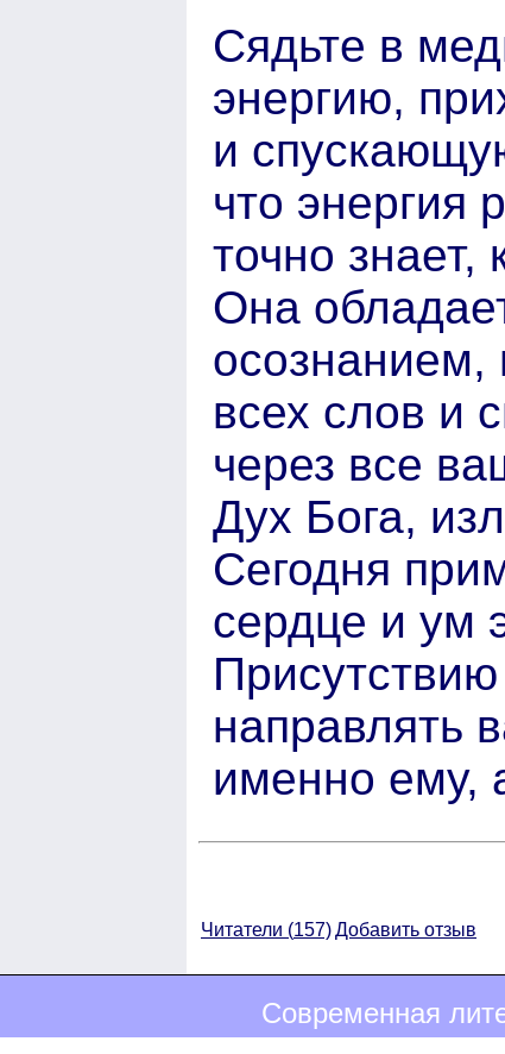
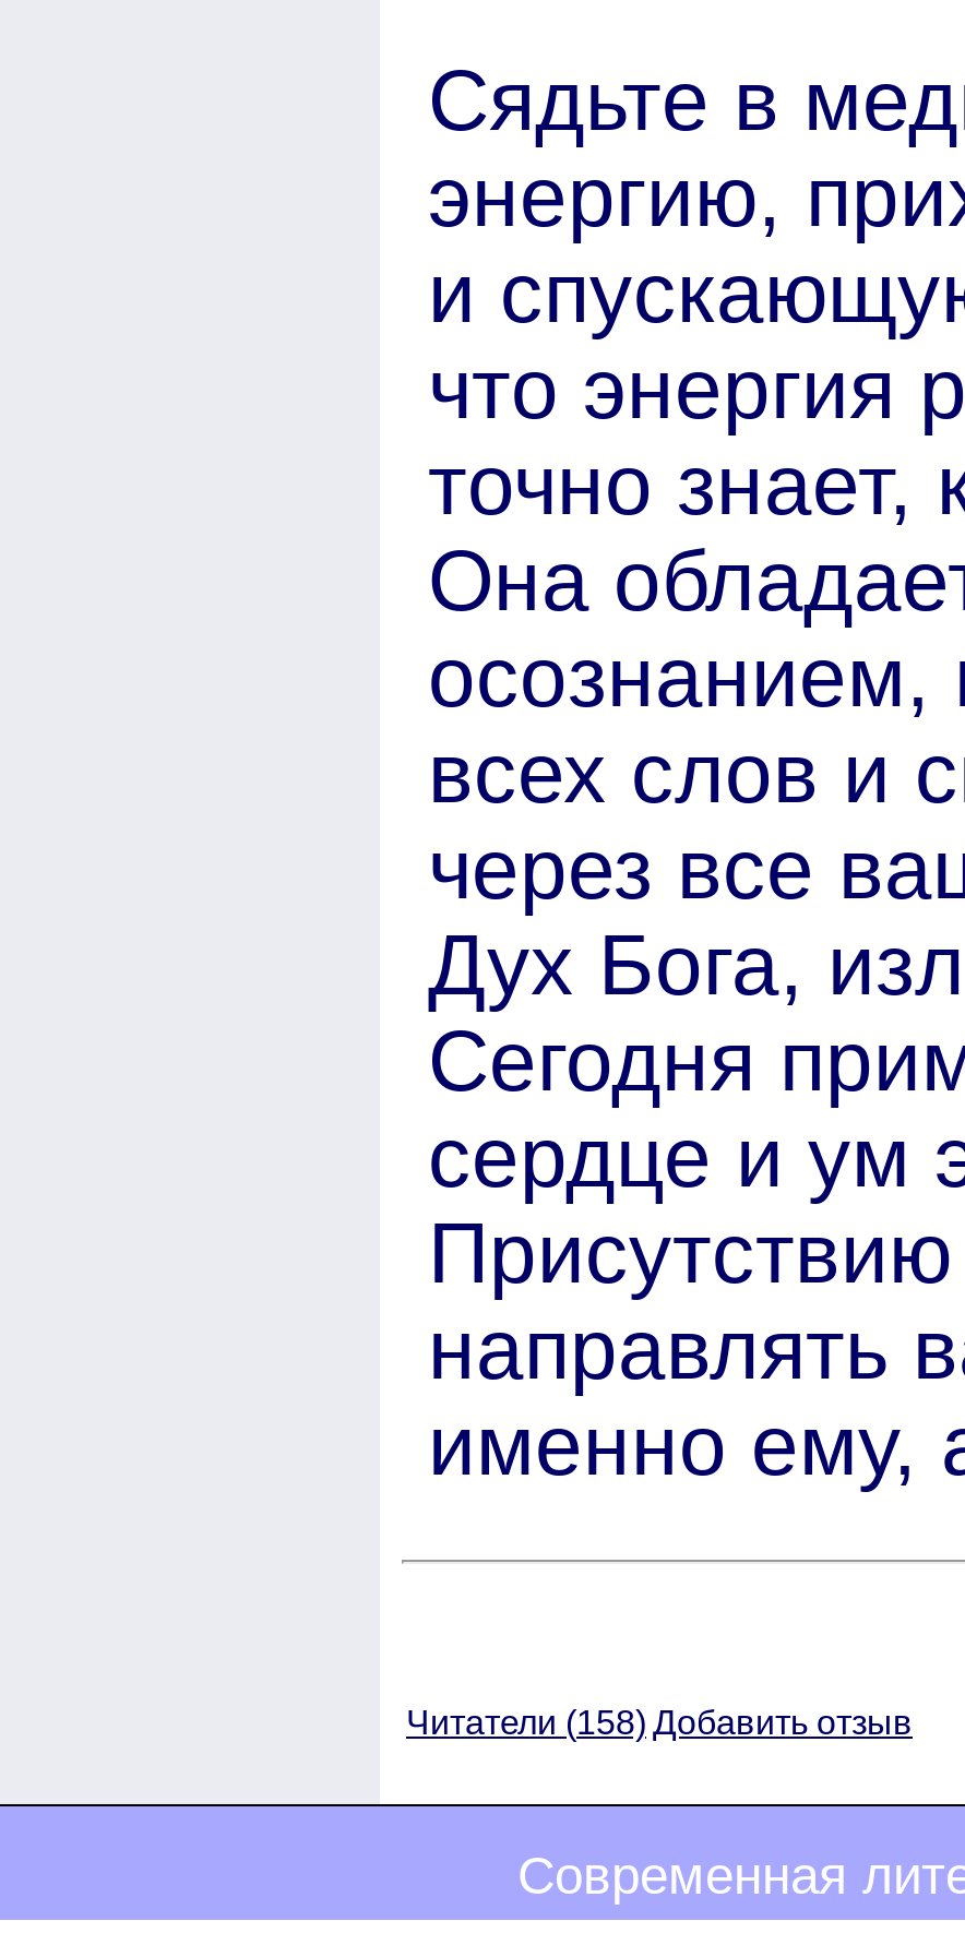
- Читатели (157) Добавить отзыв
+ Читатели (158) Добавить отзыв
